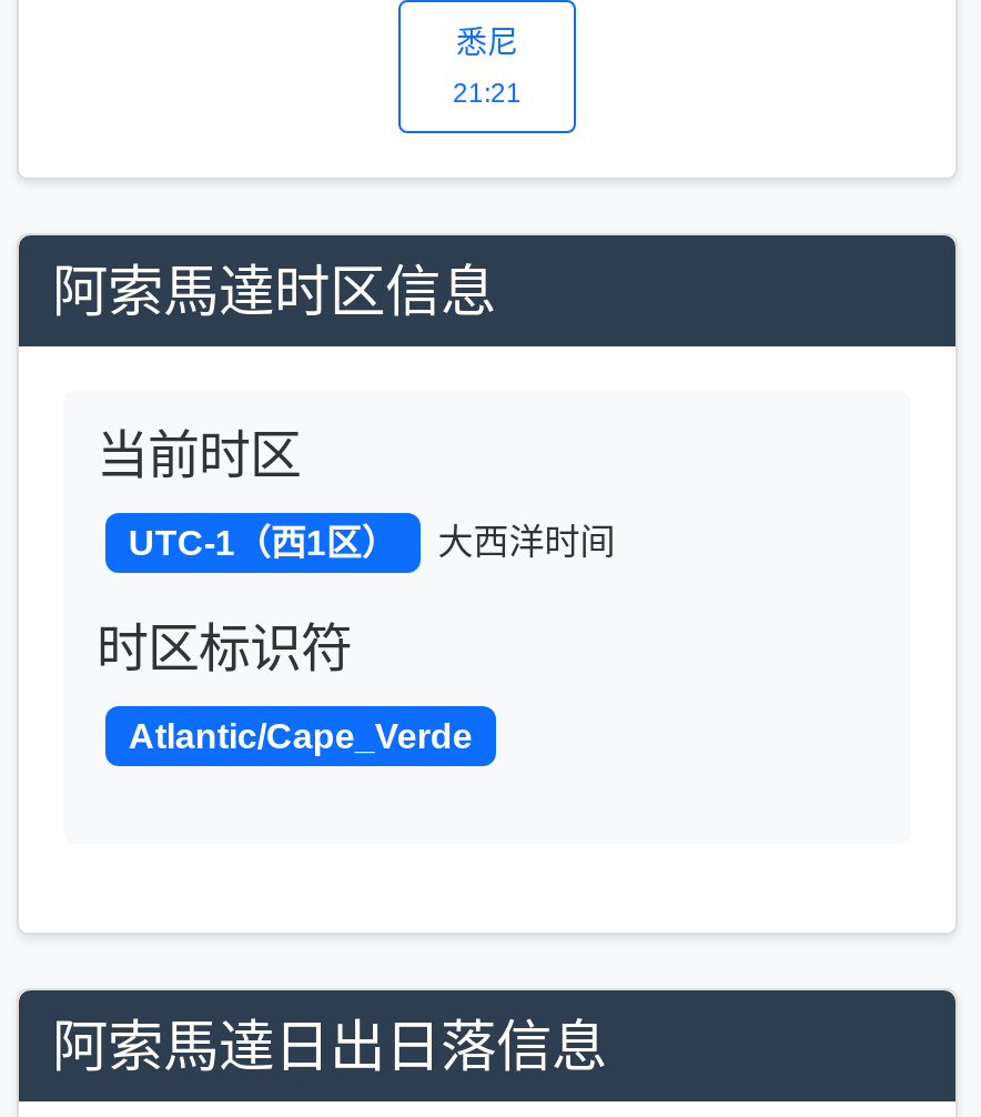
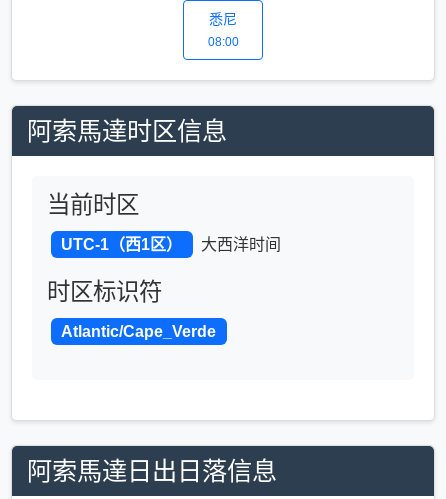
- 21:21
+ 08:00
